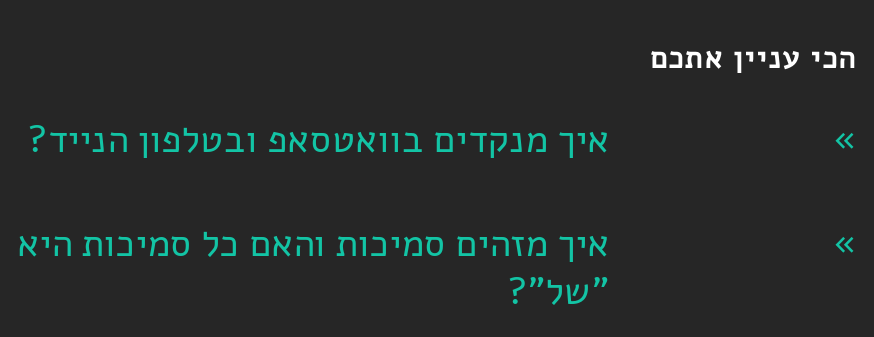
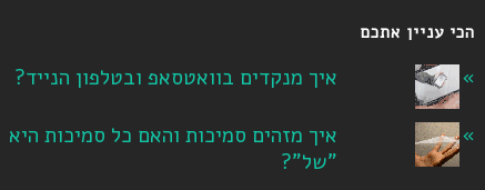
+ [image]

+ [image]
